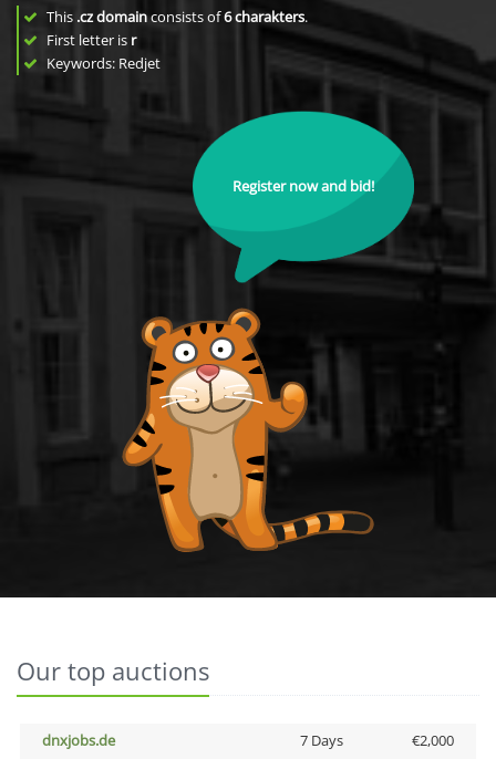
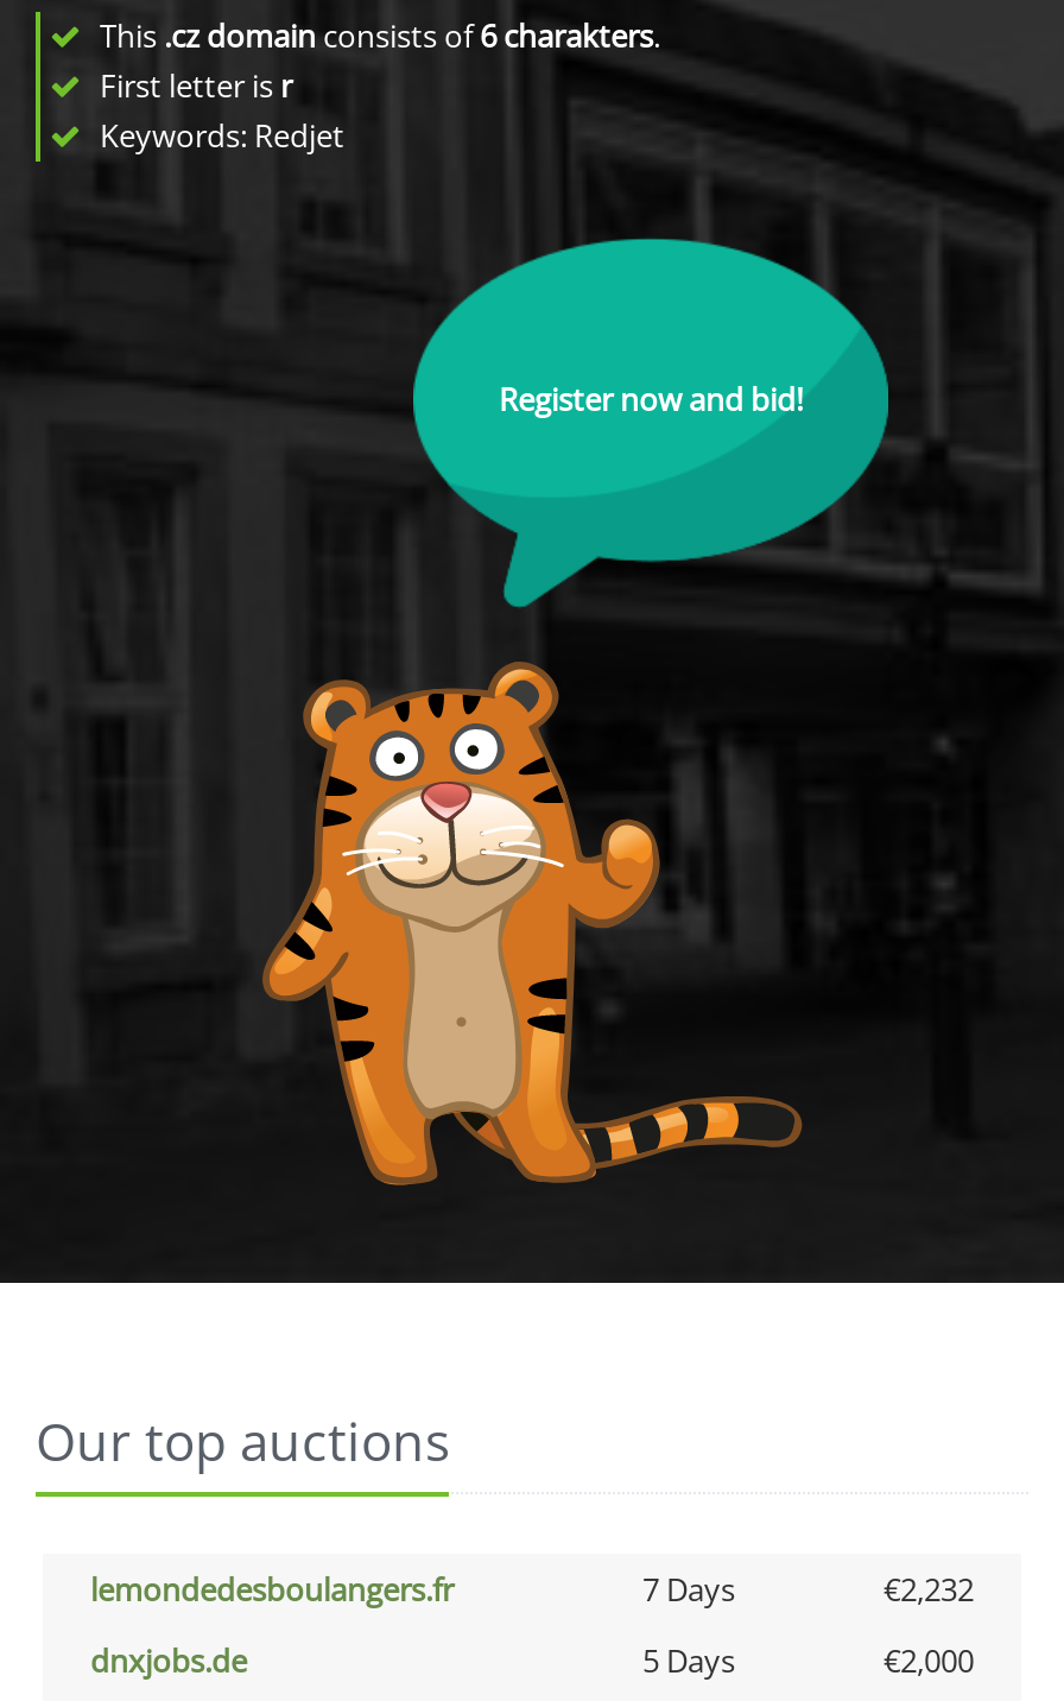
+ lemondedesboulangers.fr
+ 7 Days
+ €2,232

- 7 Days
+ 5 Days
